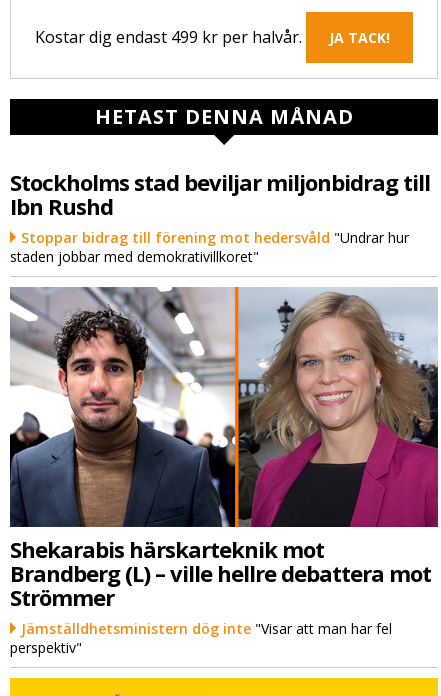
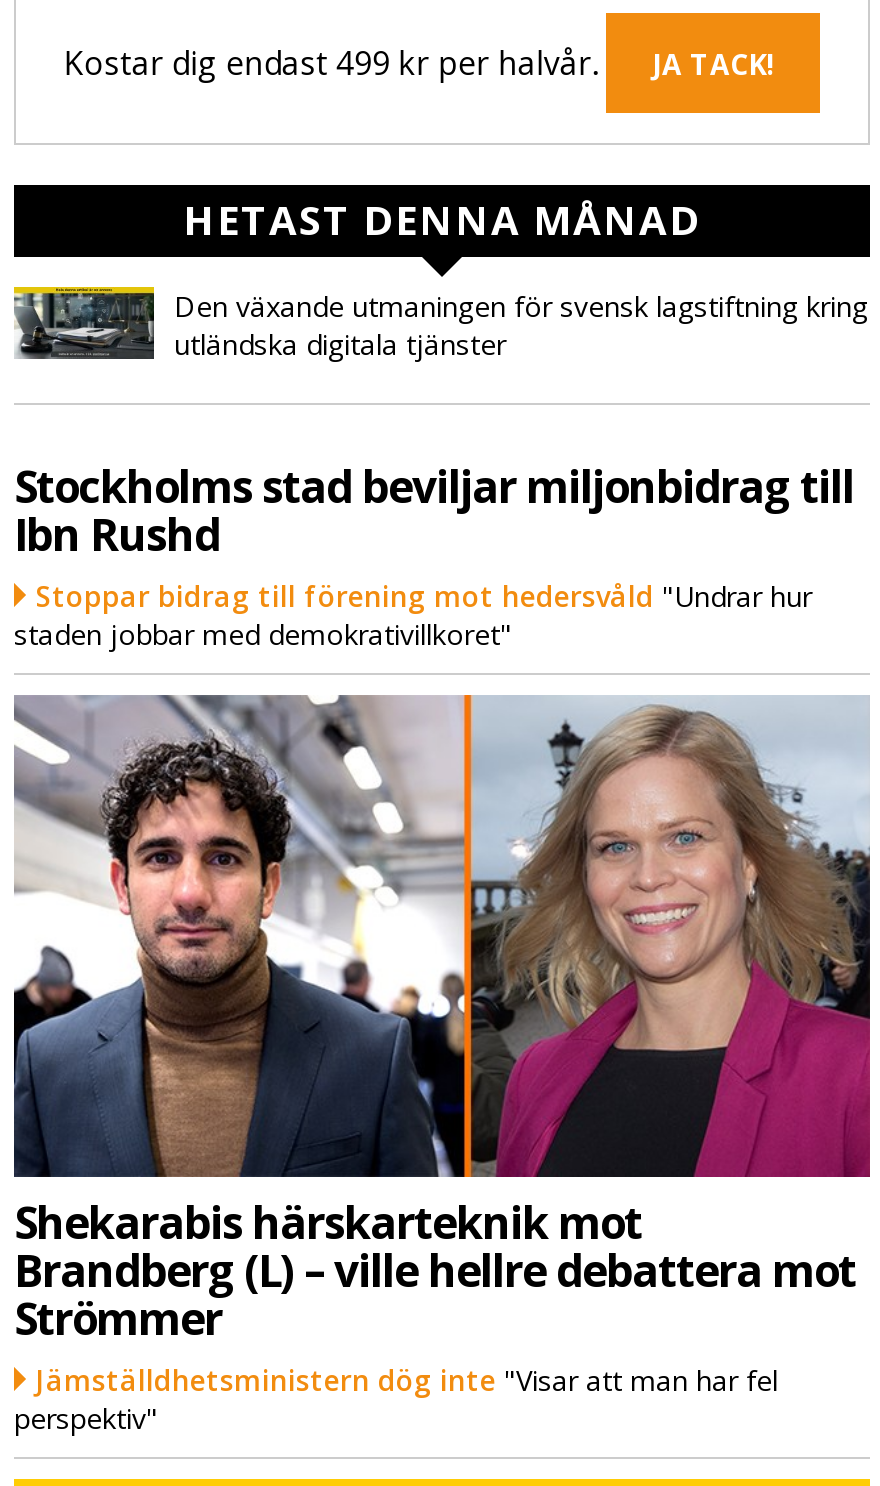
+ [image]
+ Den växande utmaningen för svensk lagstiftning kring
+ utländska digitala tjänster
